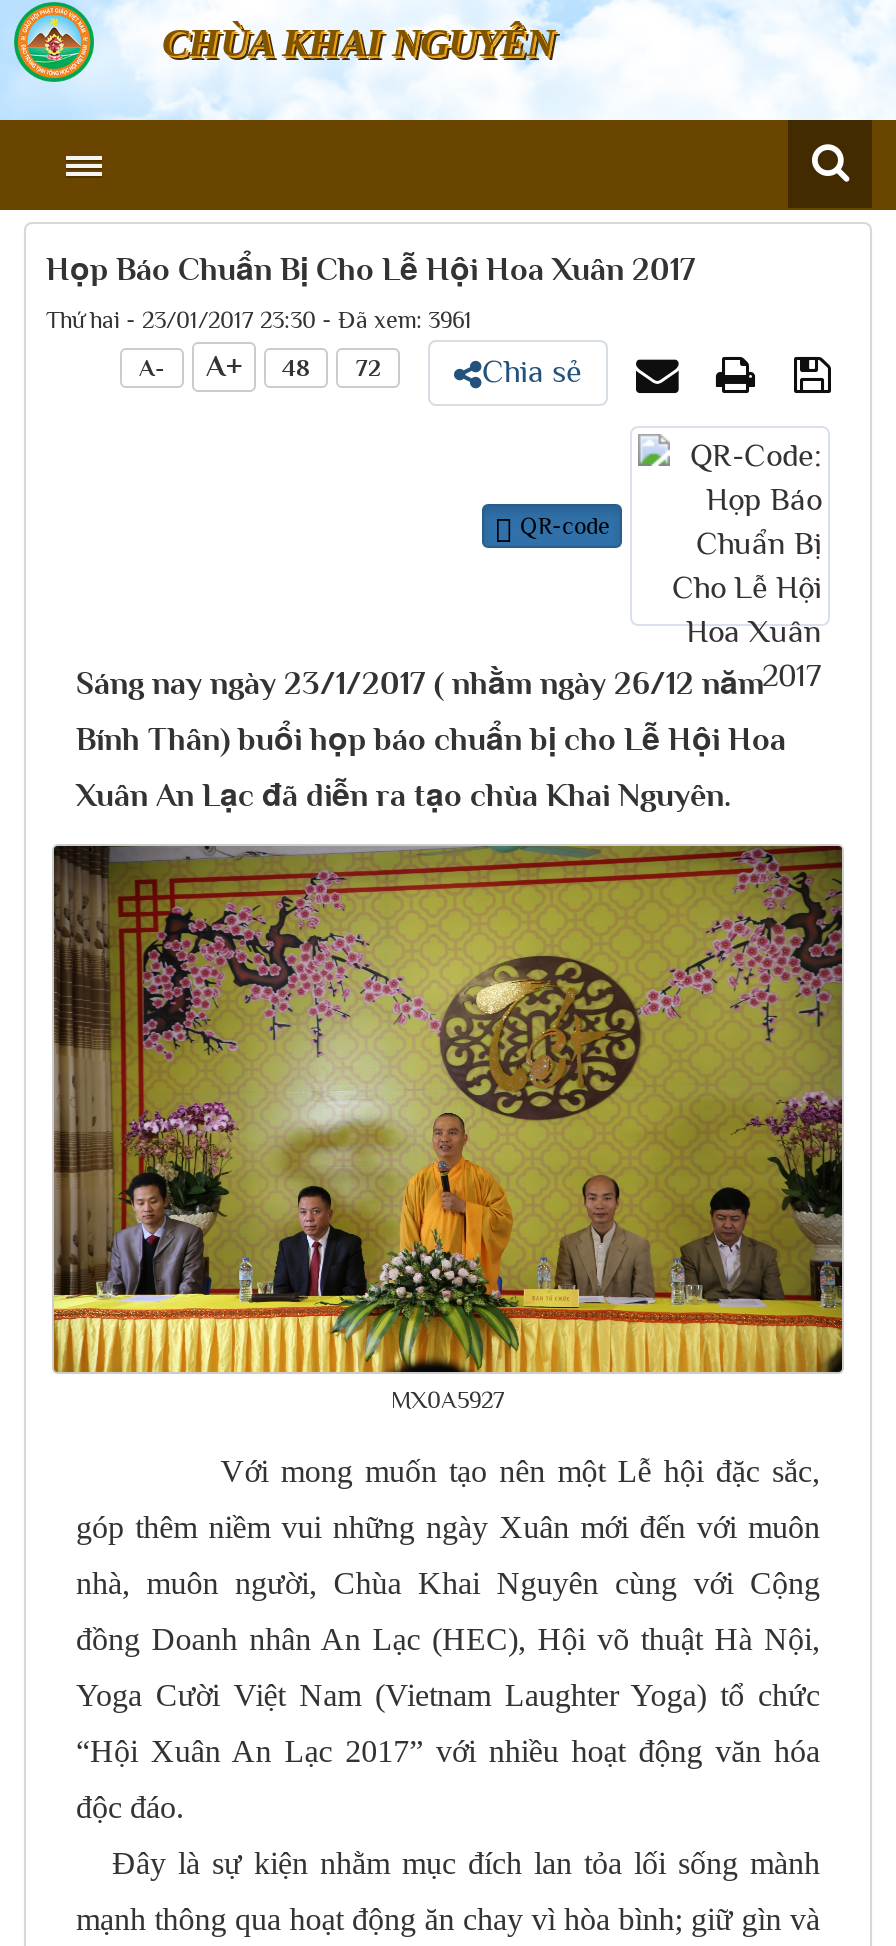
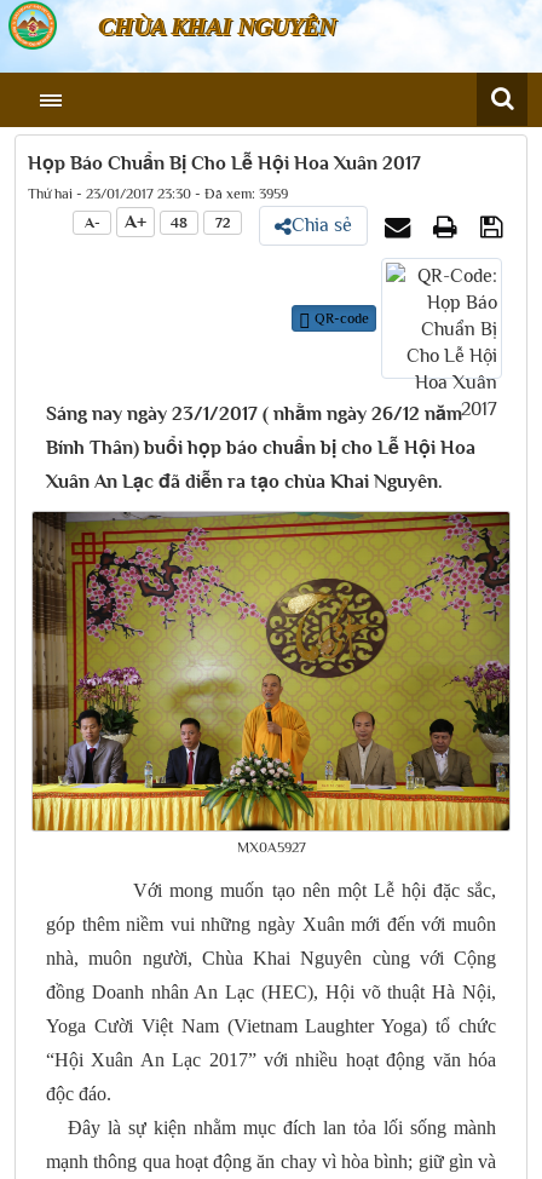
- Thứ hai - 23/01/2017 23:30 - Đã xem: 3961
+ Thứ hai - 23/01/2017 23:30 - Đã xem: 3959
